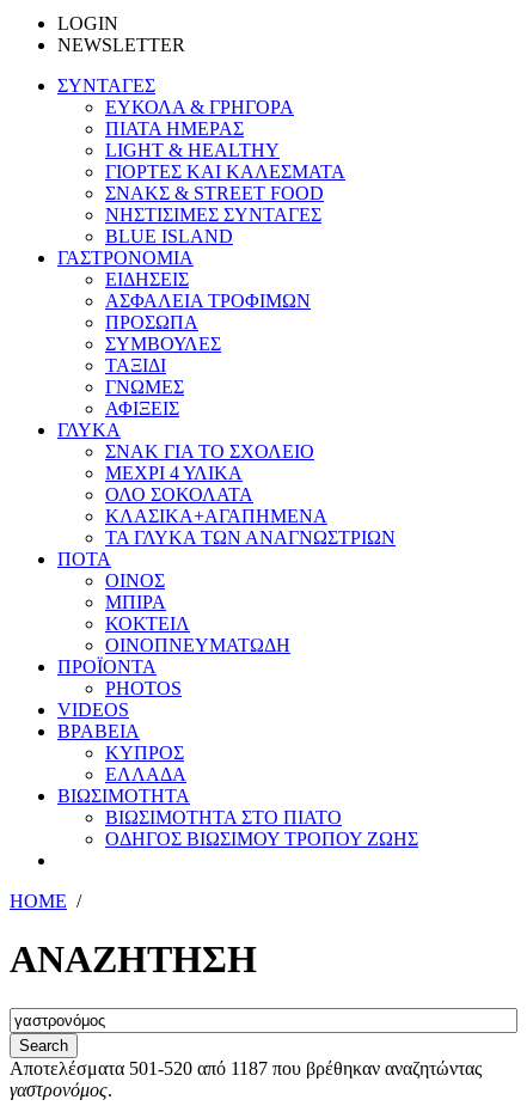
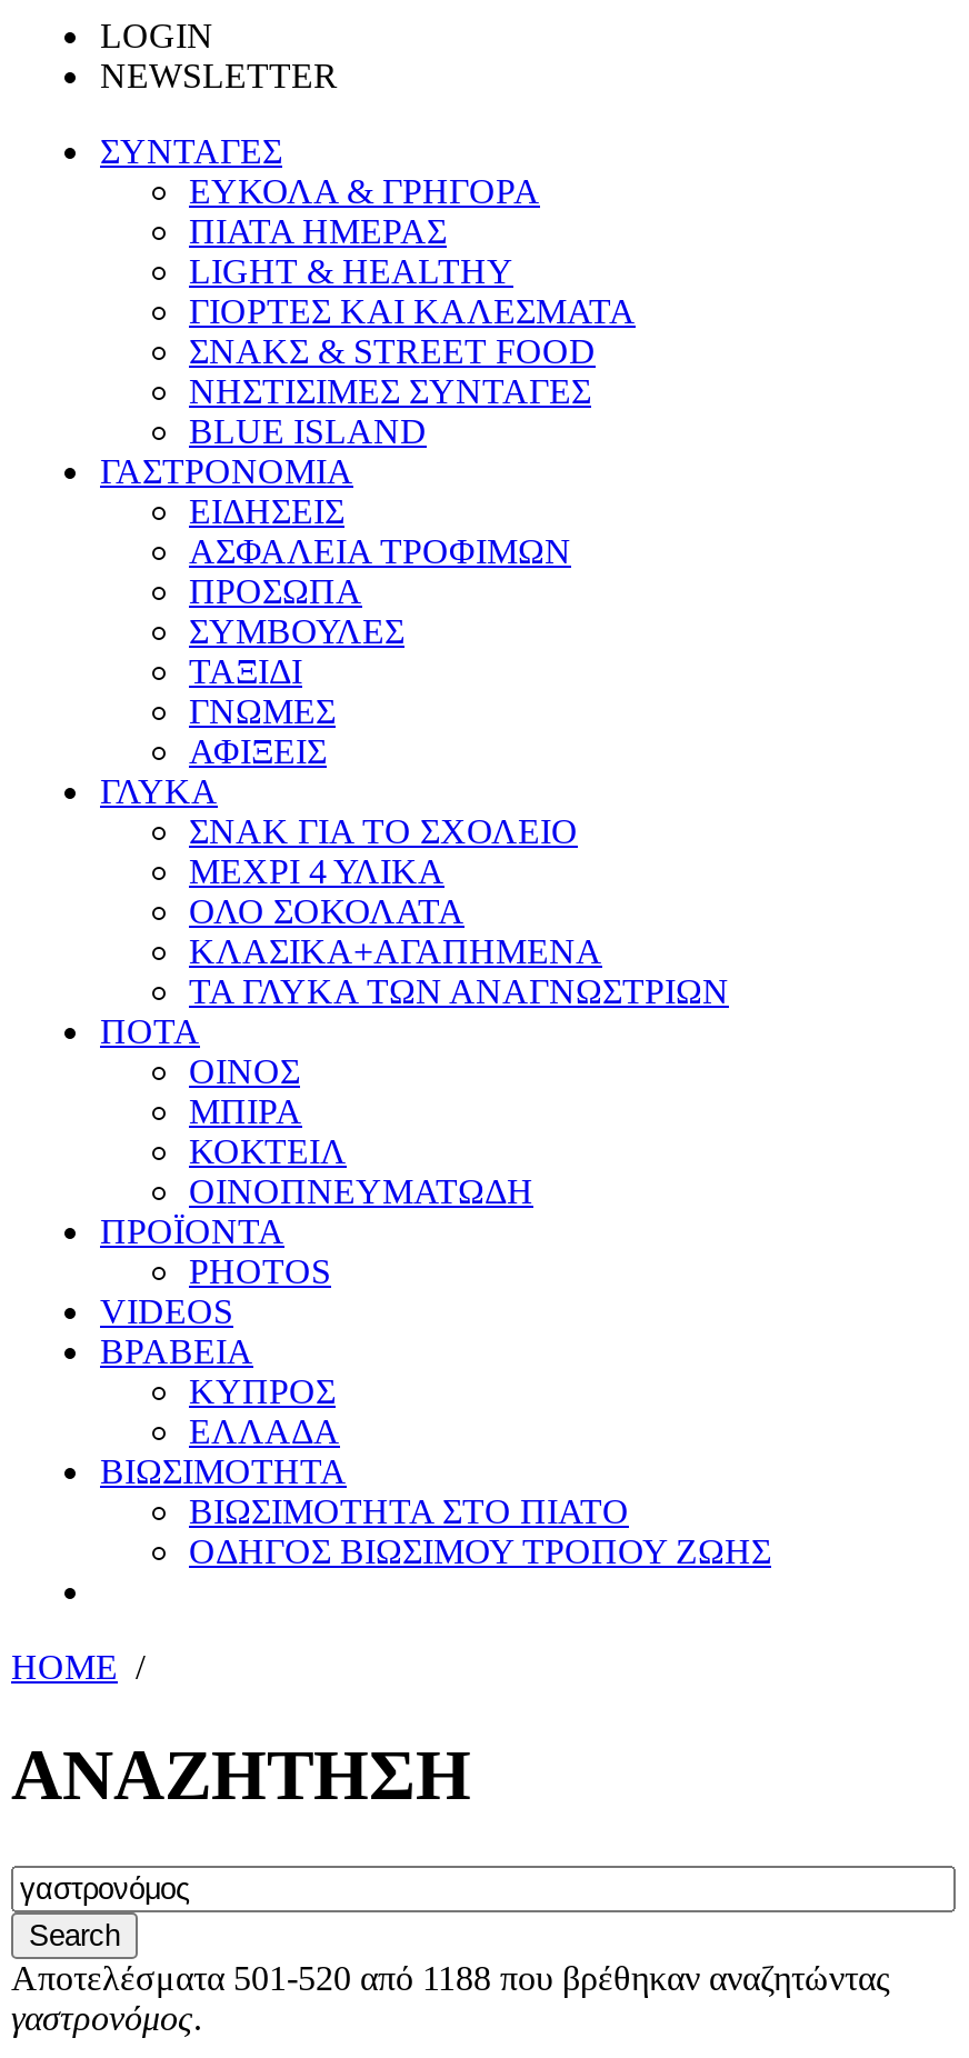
- Αποτελέσματα 501-520 από 1187 που βρέθηκαν αναζητώντας
+ Αποτελέσματα 501-520 από 1188 που βρέθηκαν αναζητώντας
